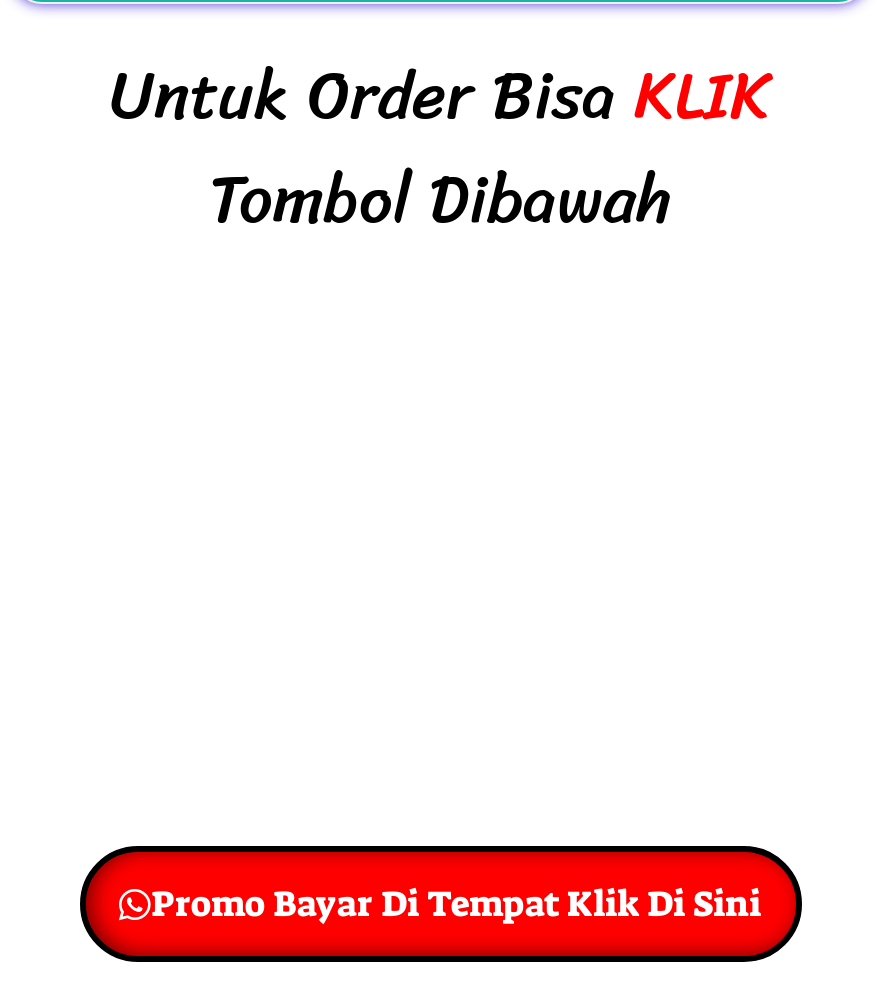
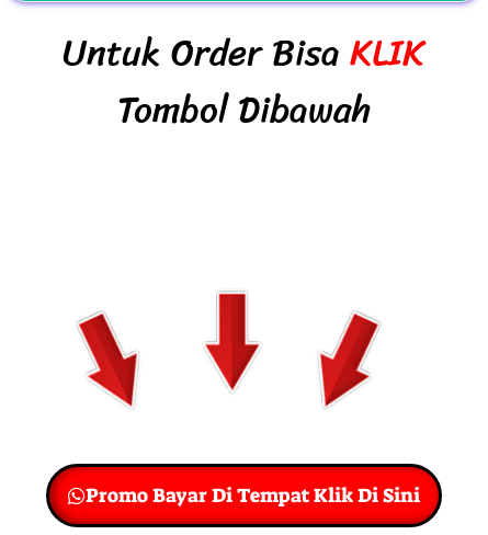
+ [image]

+ [image]

+ [image]
